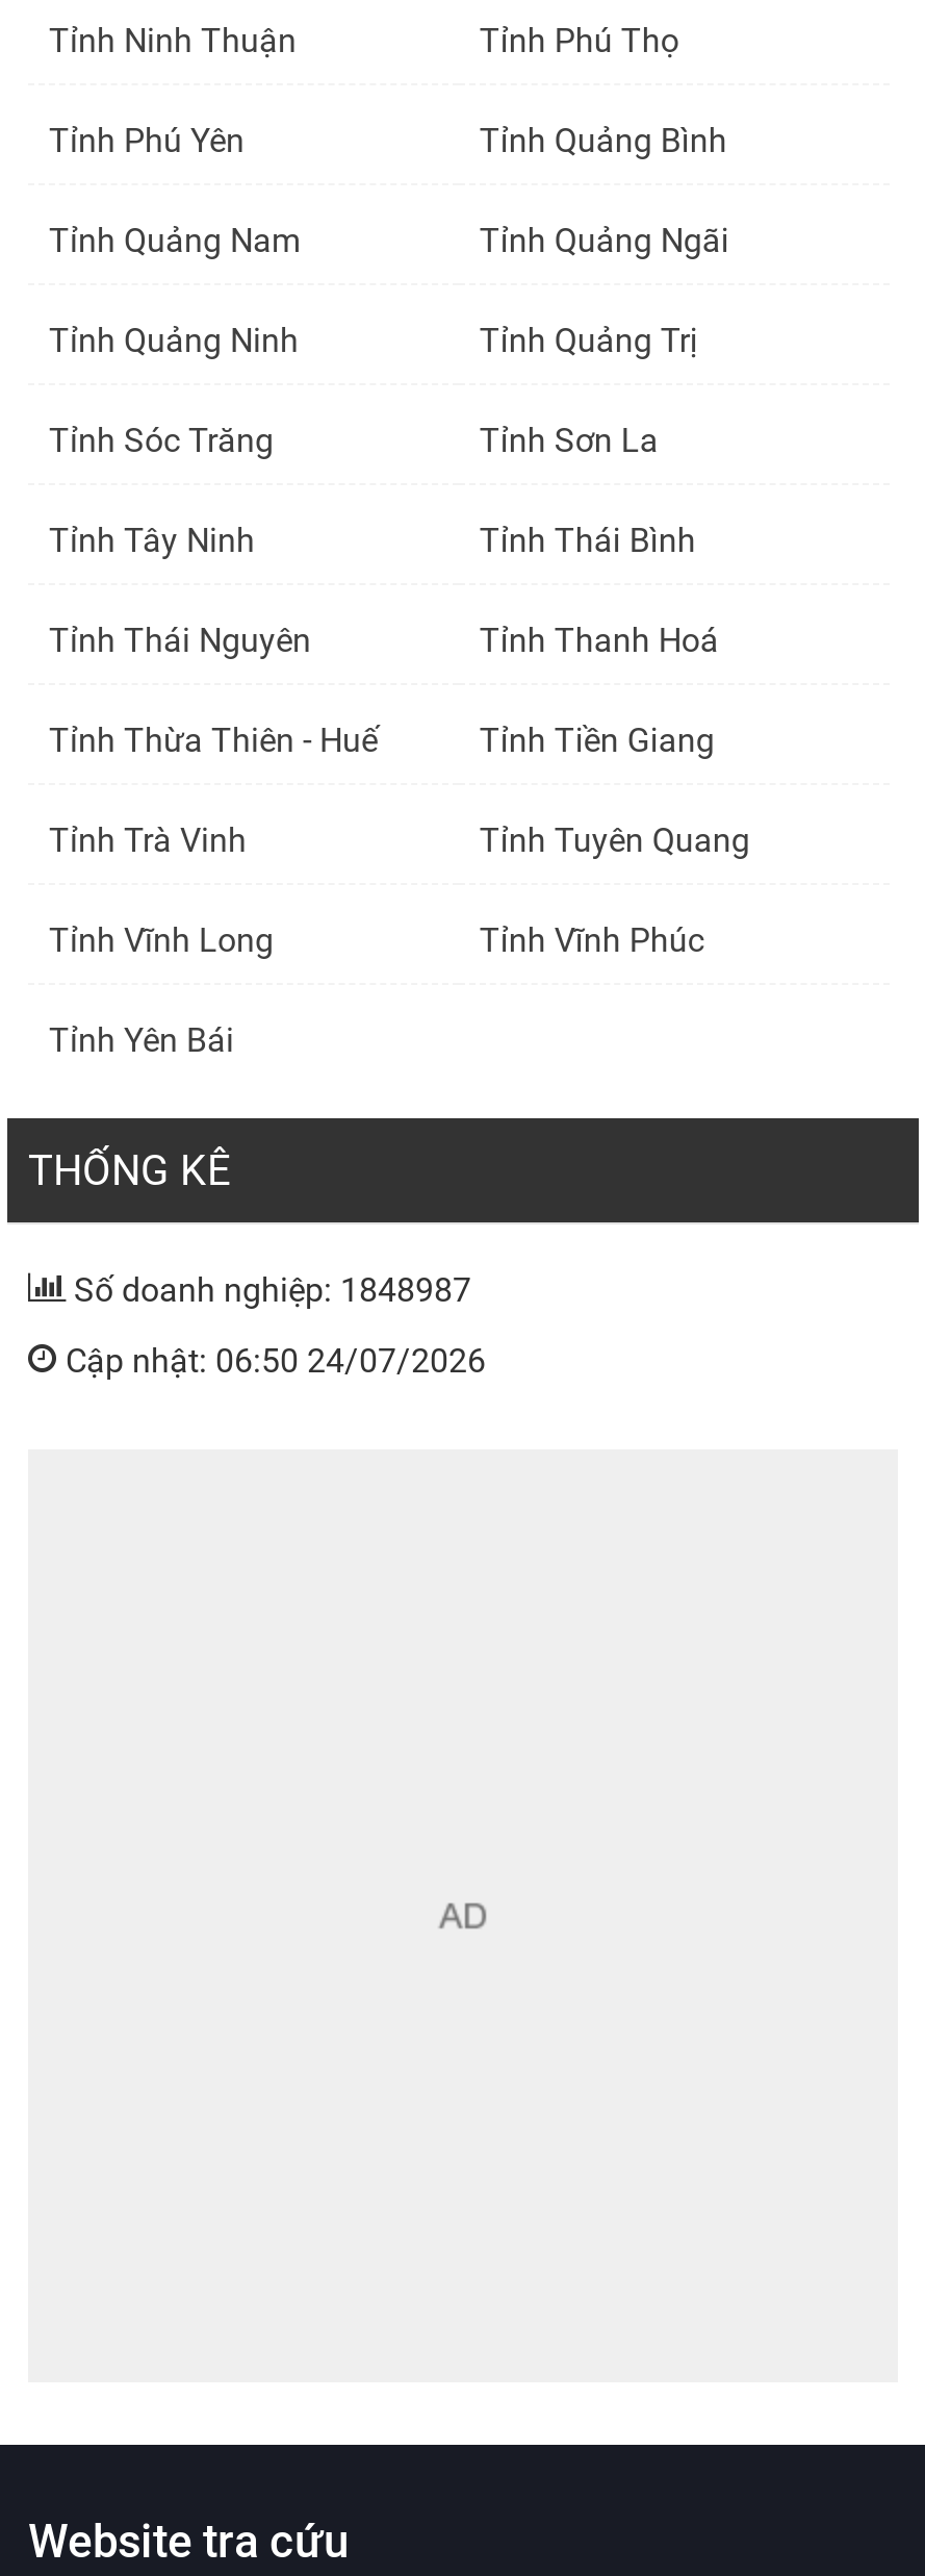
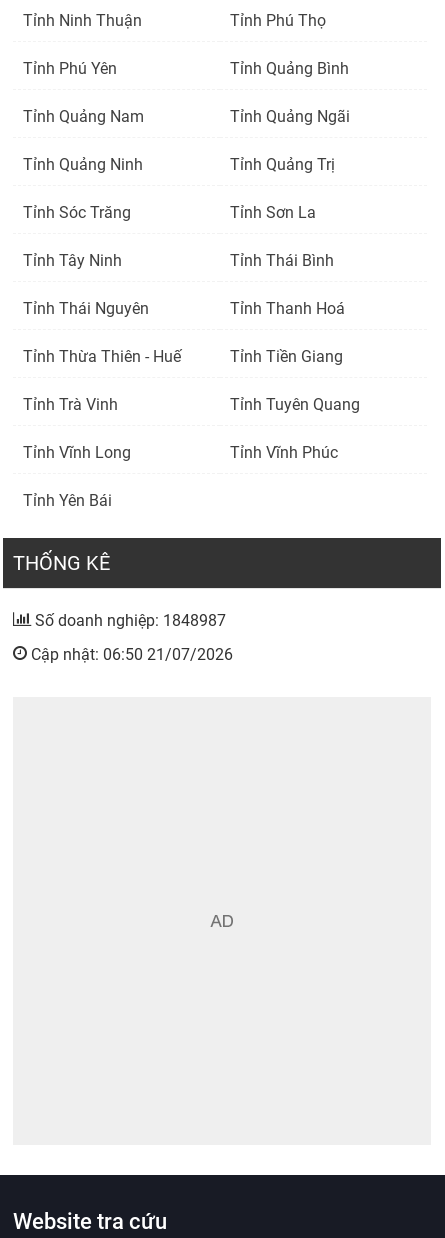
- Cập nhật: 06:50 24/07/2026
+ Cập nhật: 06:50 21/07/2026
